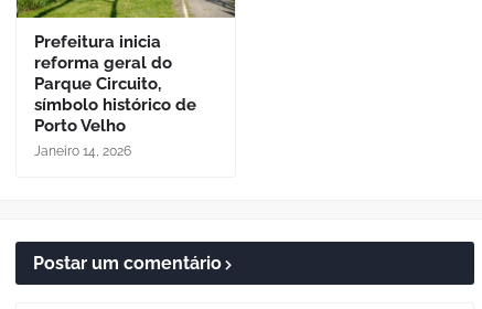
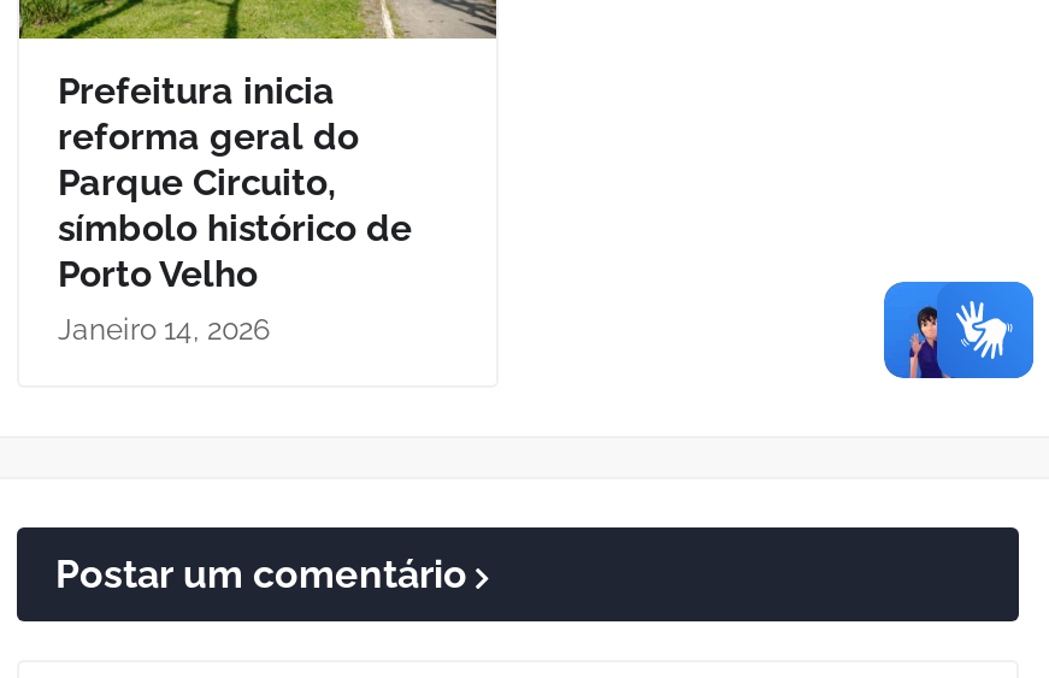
+ [image]
